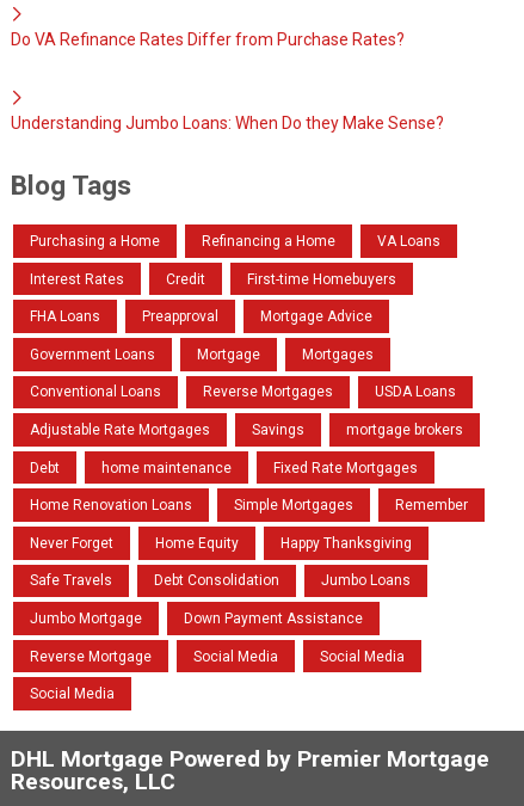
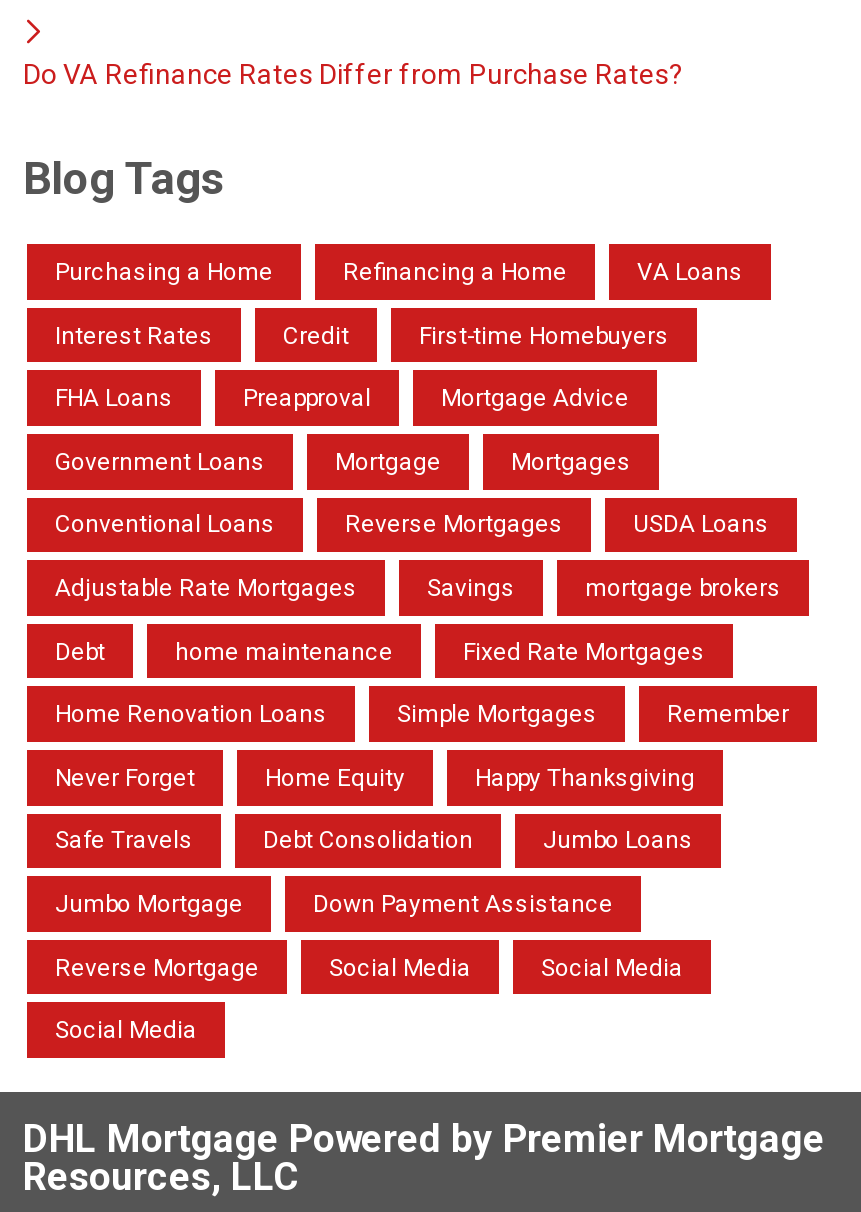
- Understanding Jumbo Loans: When Do they Make Sense?
